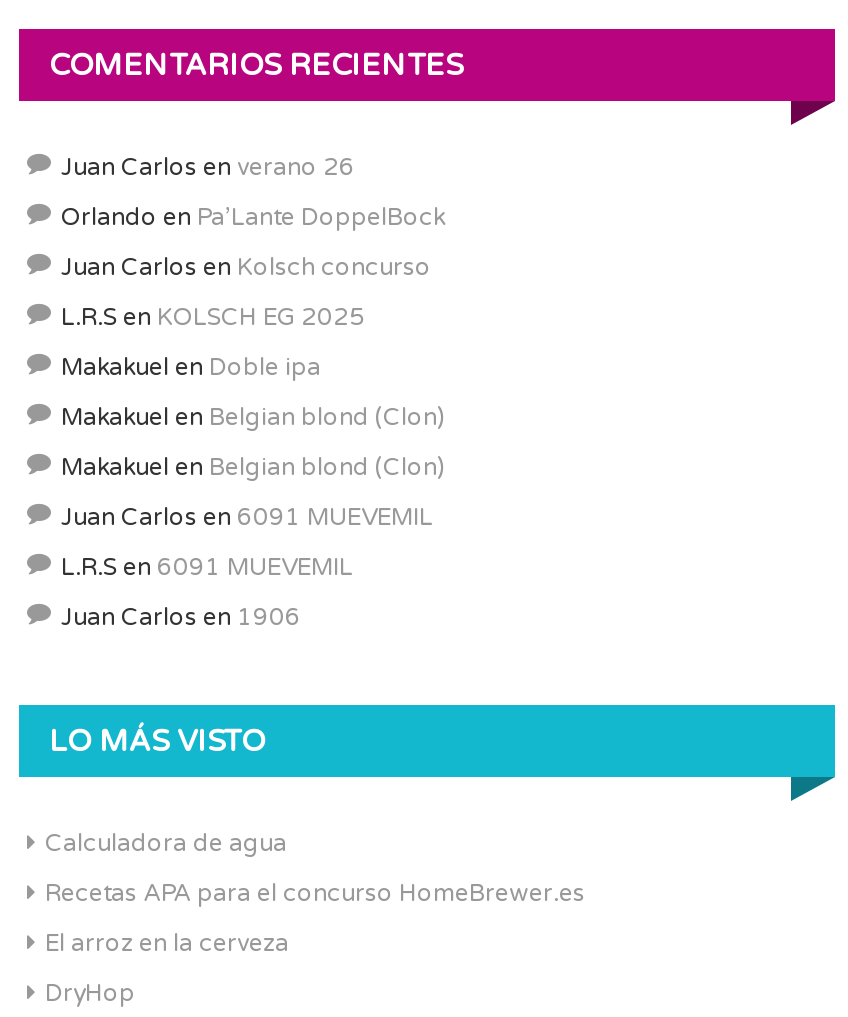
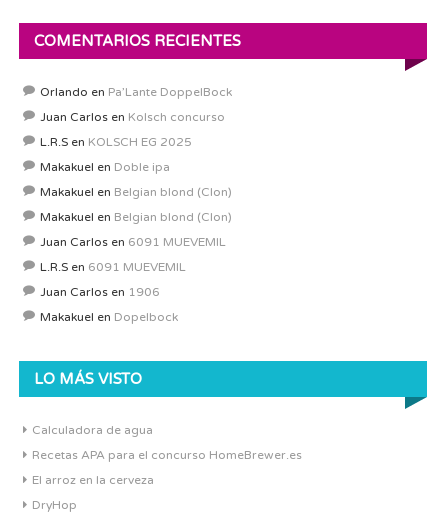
- Juan Carlos en verano 26

moved up: Orlando en Pa’Lante DoppelBock | Juan Carlos en Kolsch concurso | L.R.S en KOLSCH EG 2025 | ... | L.R.S en 6091 MUEVEMIL | Juan Carlos en 1906

+ Makakuel en Dopelbock
